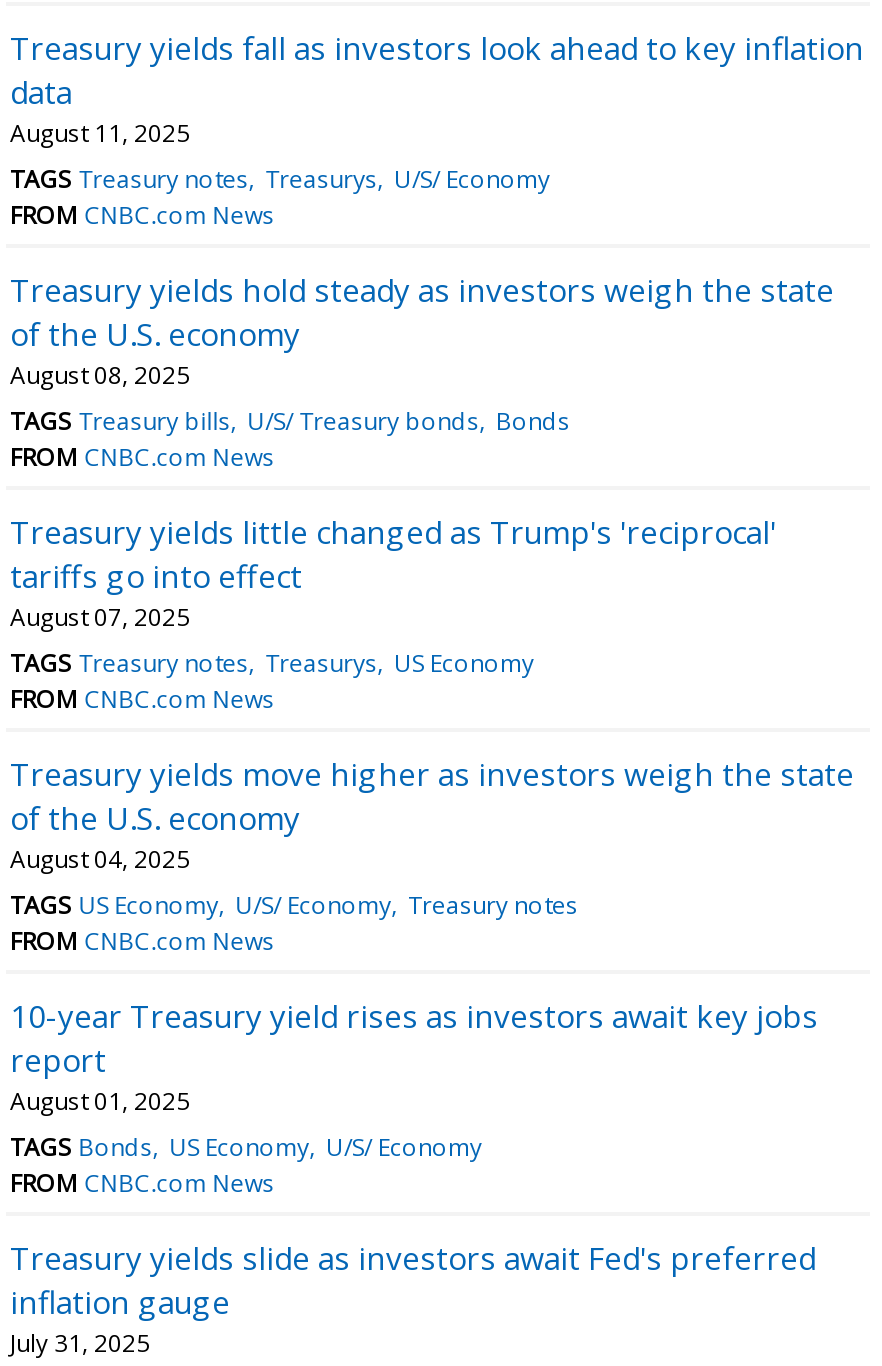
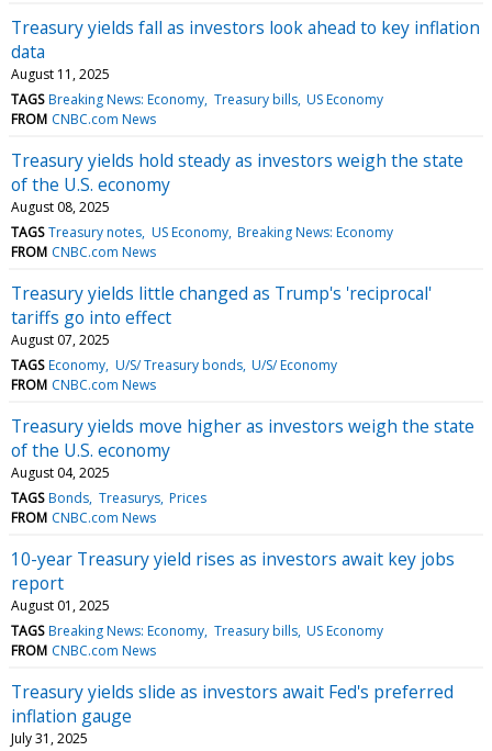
- TAGS Treasury notes Treasurys U/S/ Economy
+ TAGS Breaking News: Economy Treasury bills US Economy

- TAGS Treasury bills U/S/ Treasury bonds Bonds
+ TAGS Treasury notes US Economy Breaking News: Economy

- TAGS Treasury notes Treasurys US Economy
+ TAGS Economy U/S/ Treasury bonds U/S/ Economy

- TAGS US Economy U/S/ Economy Treasury notes
+ TAGS Bonds Treasurys Prices

- TAGS Bonds US Economy U/S/ Economy
+ TAGS Breaking News: Economy Treasury bills US Economy
